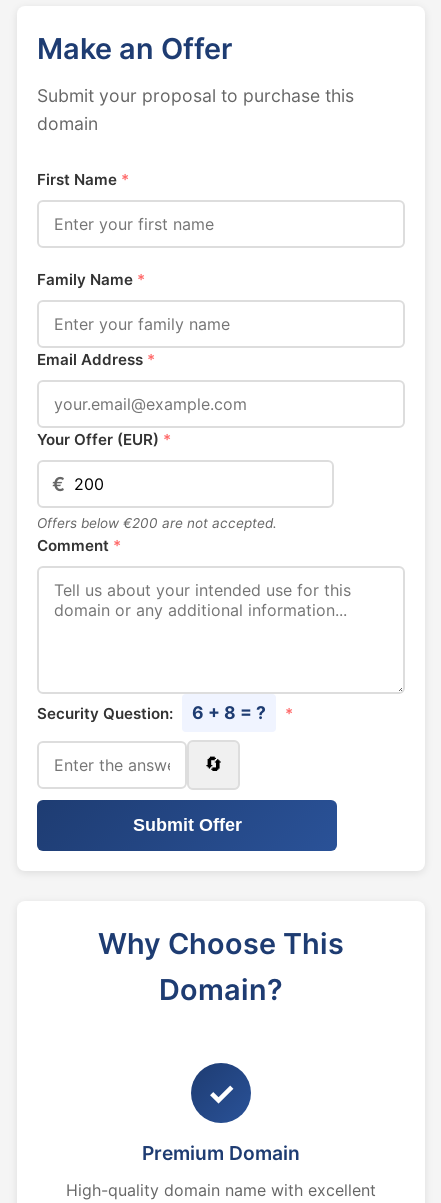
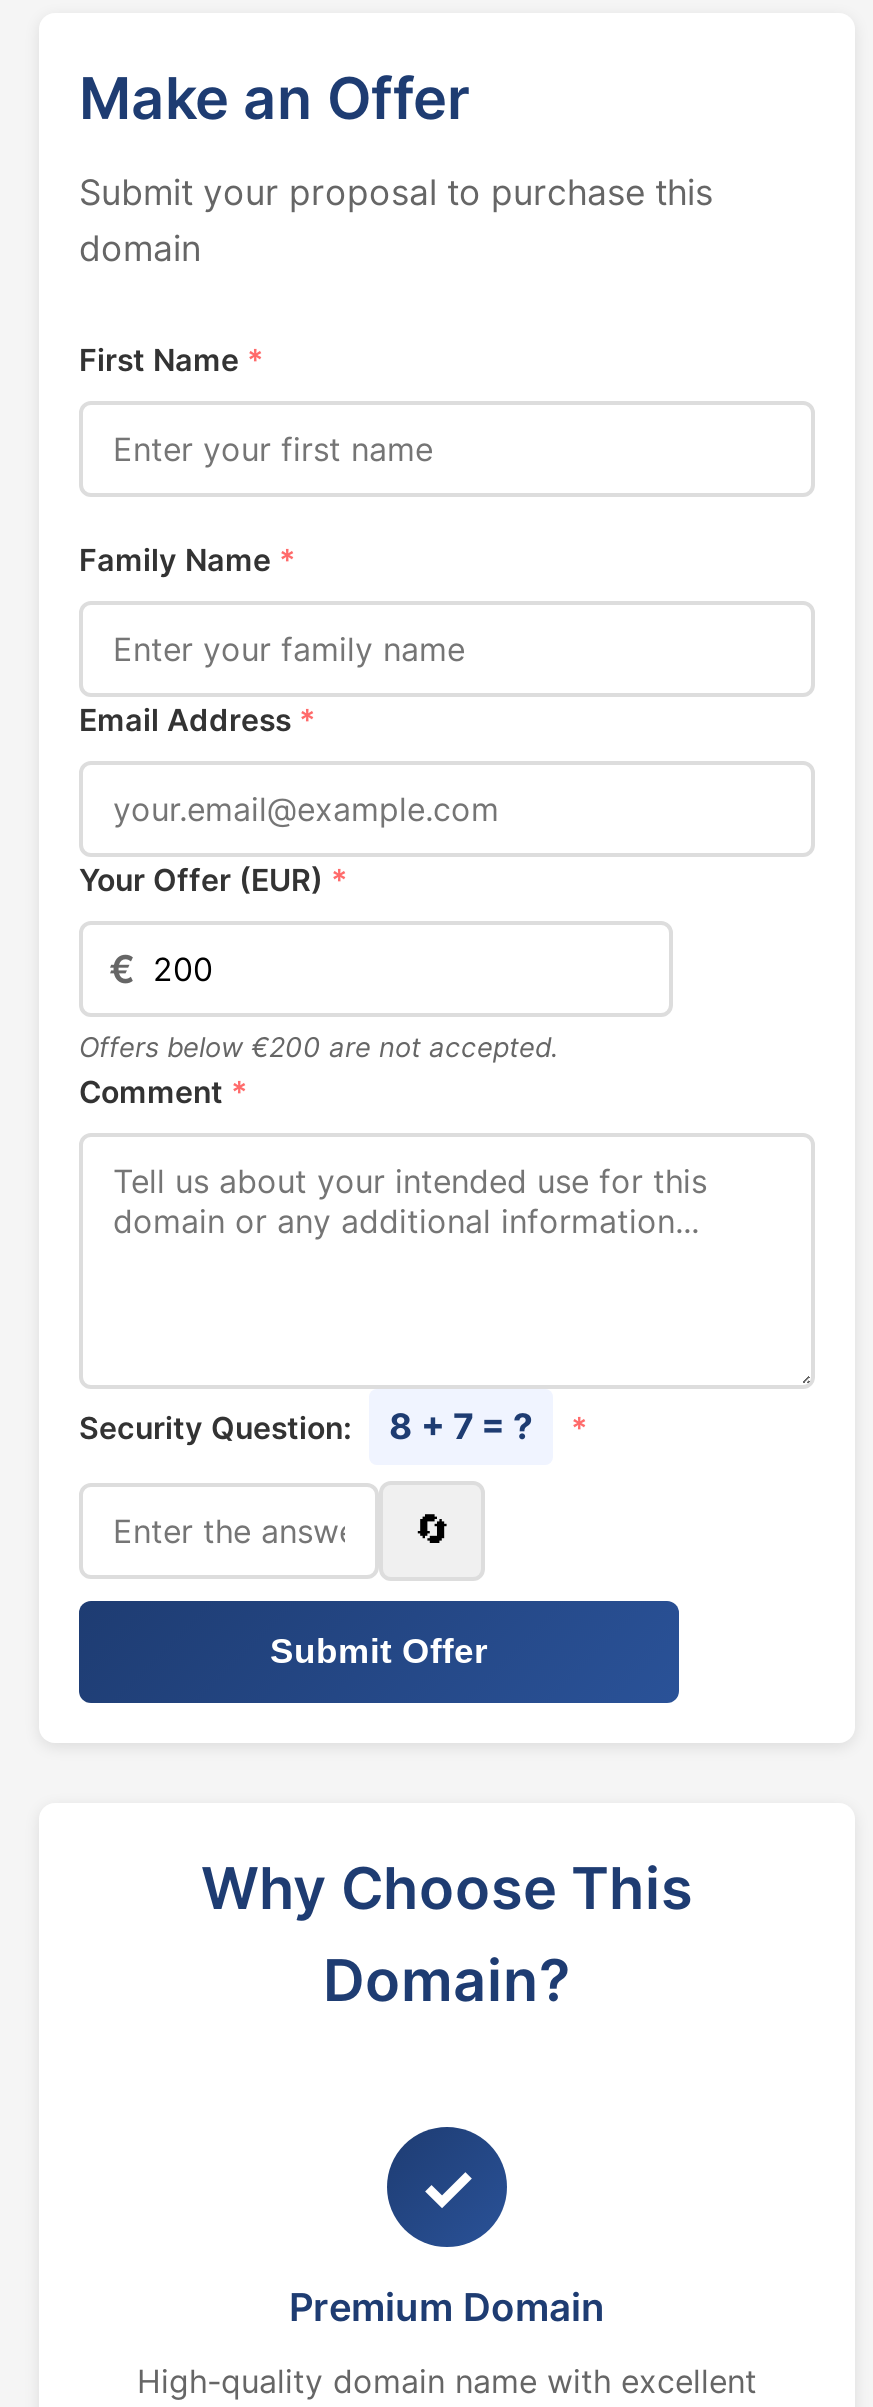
- 6 + 8 = ?
+ 8 + 7 = ?
